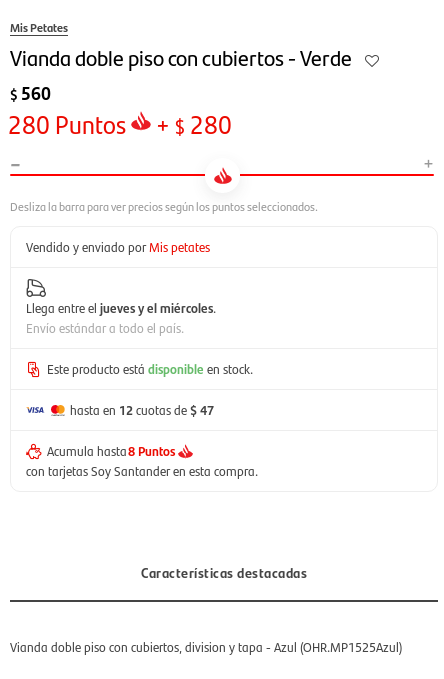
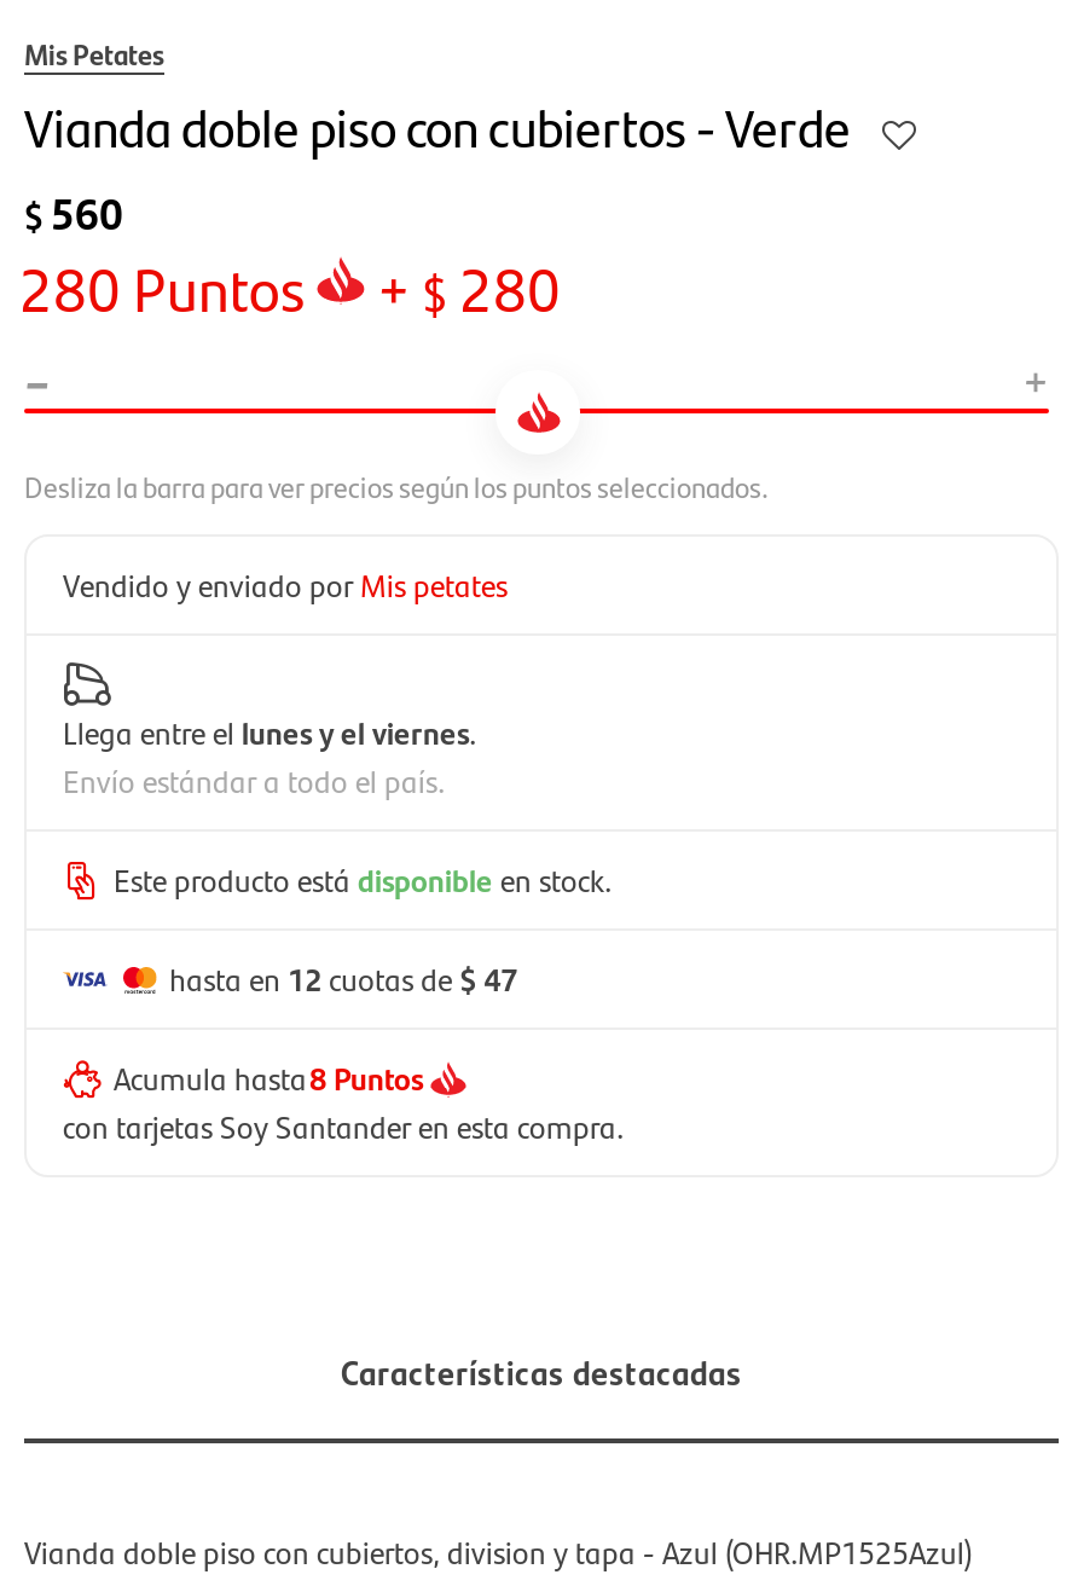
- Llega entre el jueves y el miércoles.
+ Llega entre el lunes y el viernes.
